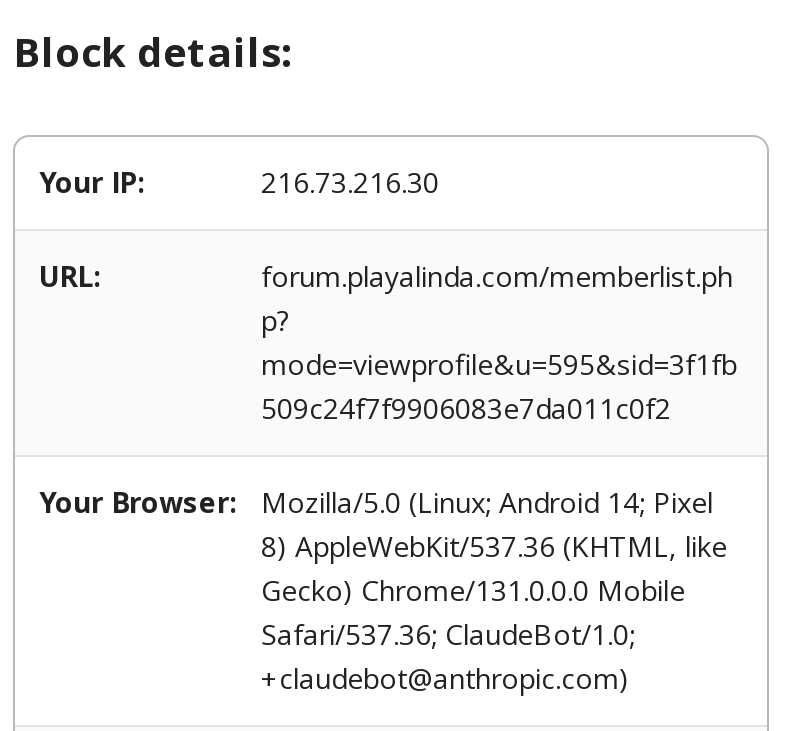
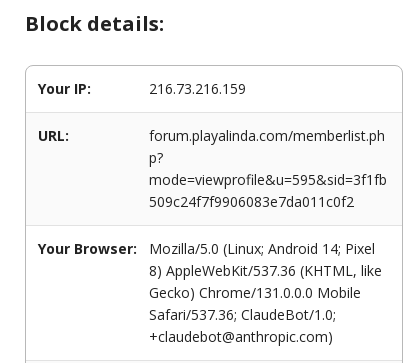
- 216.73.216.30
+ 216.73.216.159
